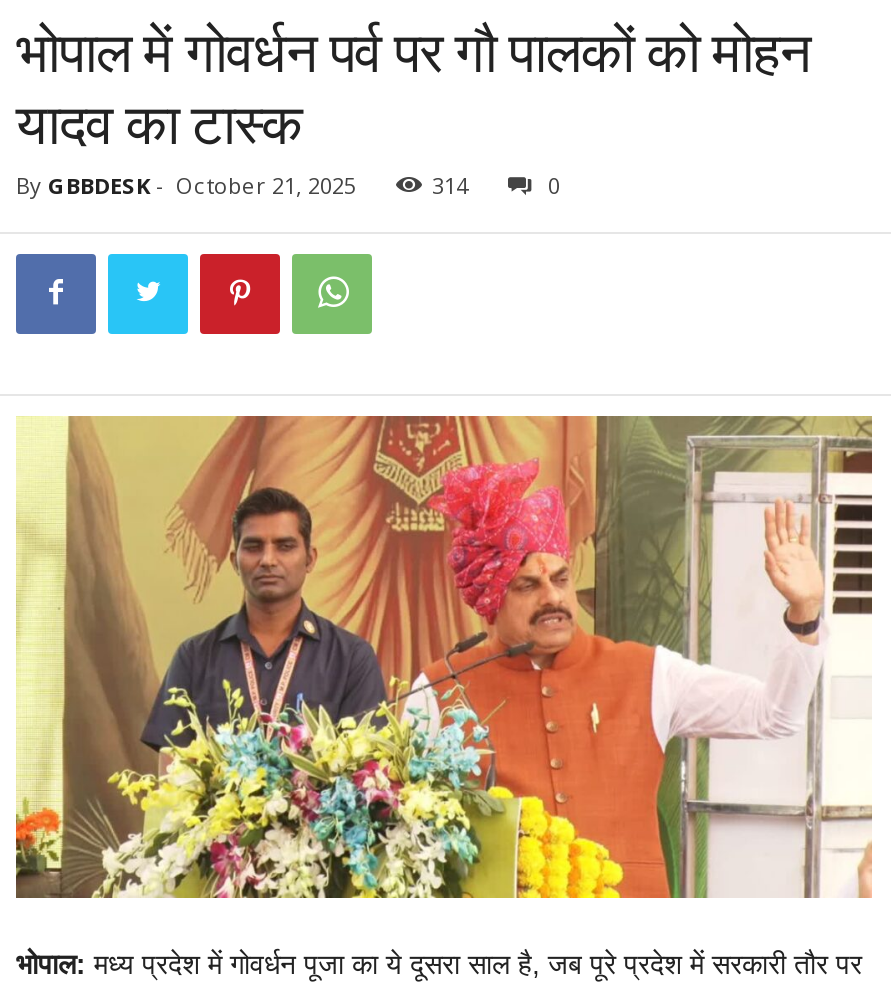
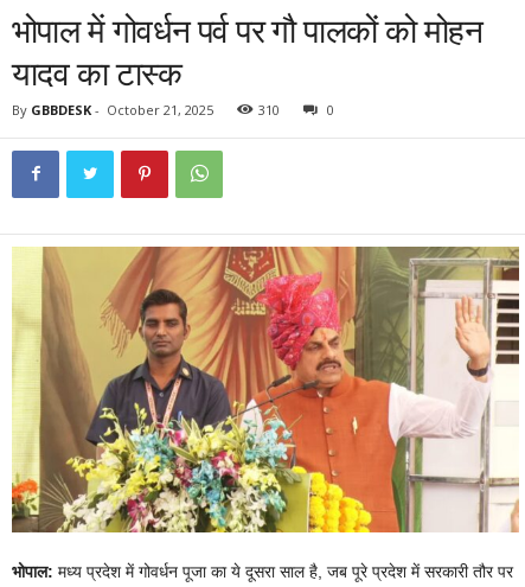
- 314
+ 310
